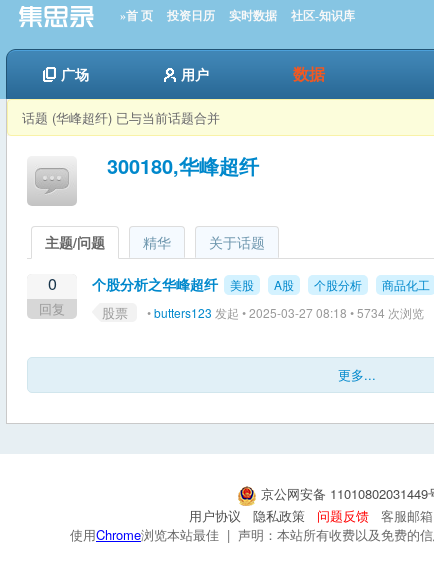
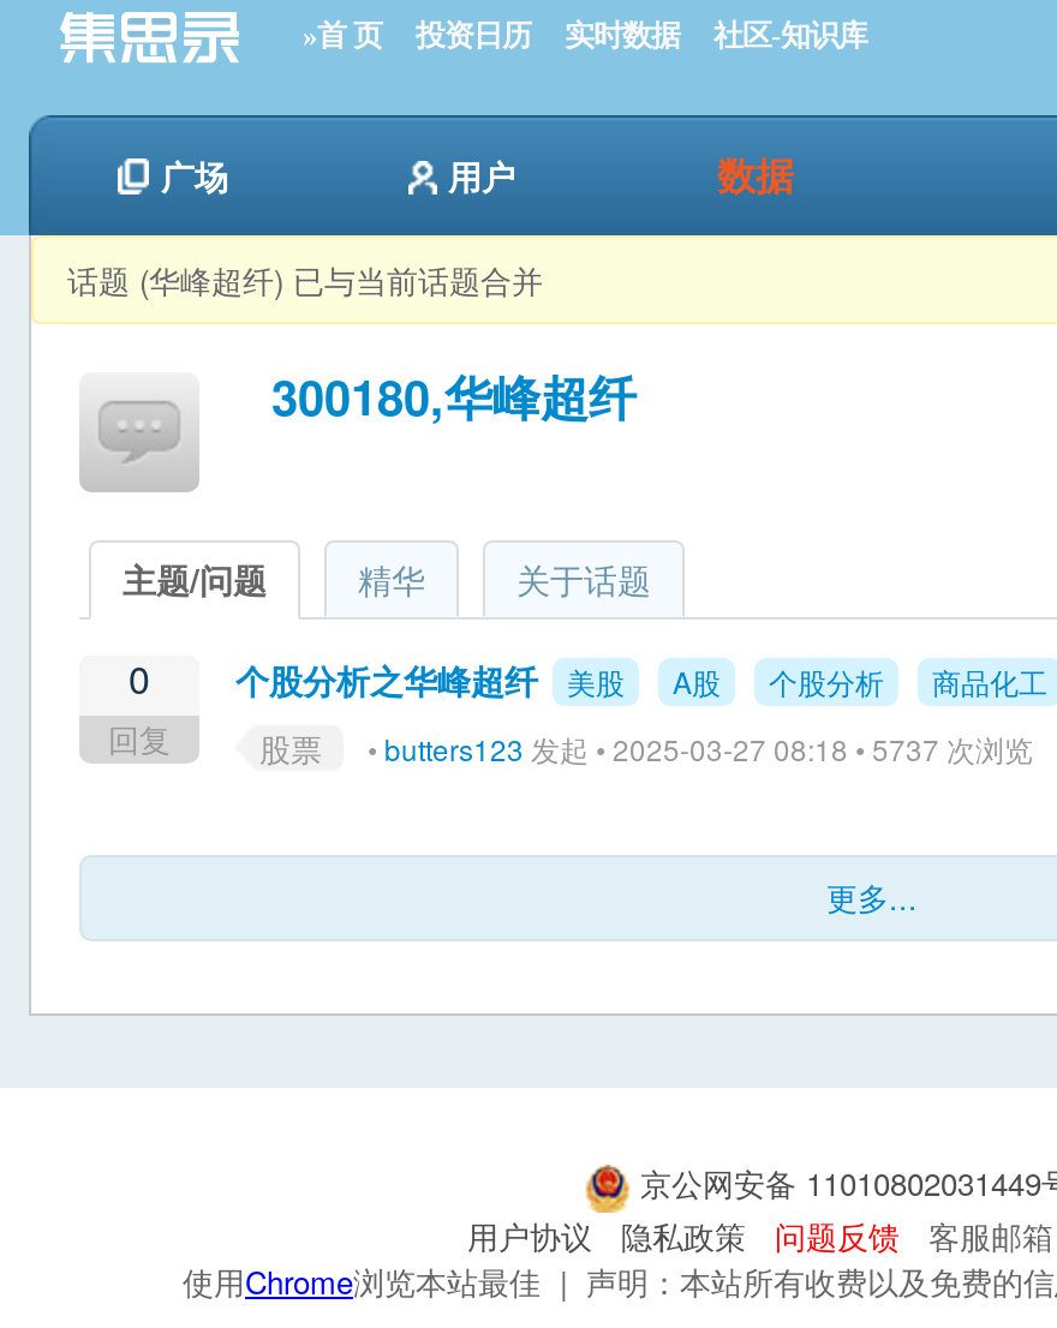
- • butters123发起 • 2025-03-27 08:18 • 5734 次浏览
+ • butters123发起 • 2025-03-27 08:18 • 5737 次浏览
